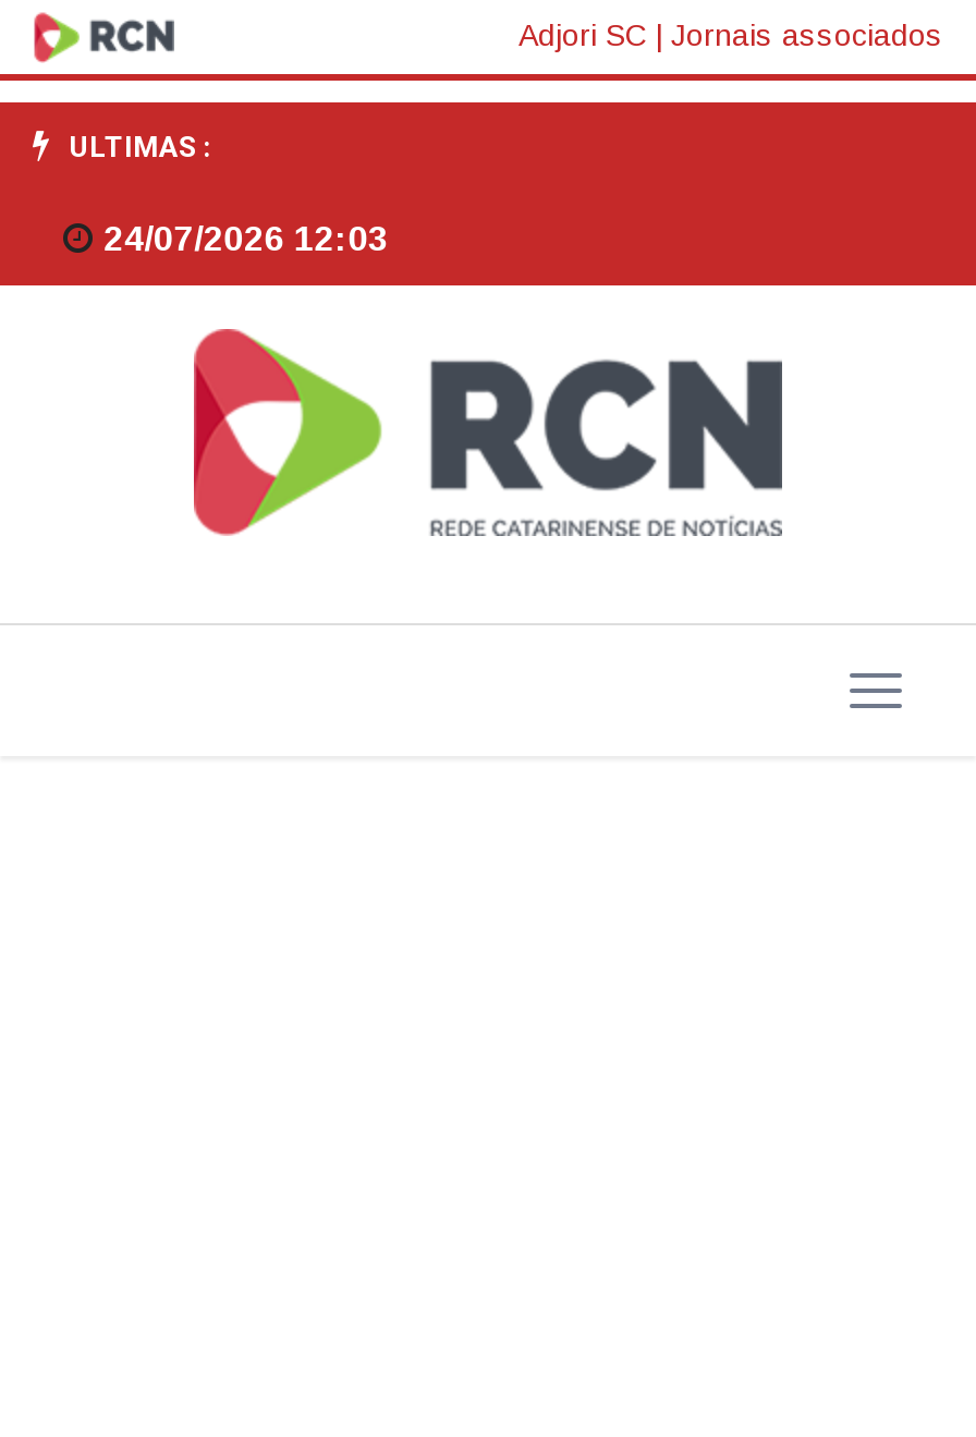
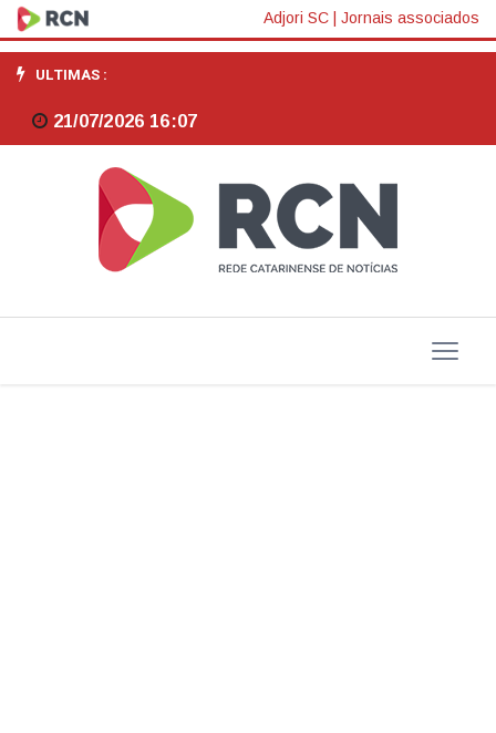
- 24/07/2026 12:03
+ 21/07/2026 16:07
